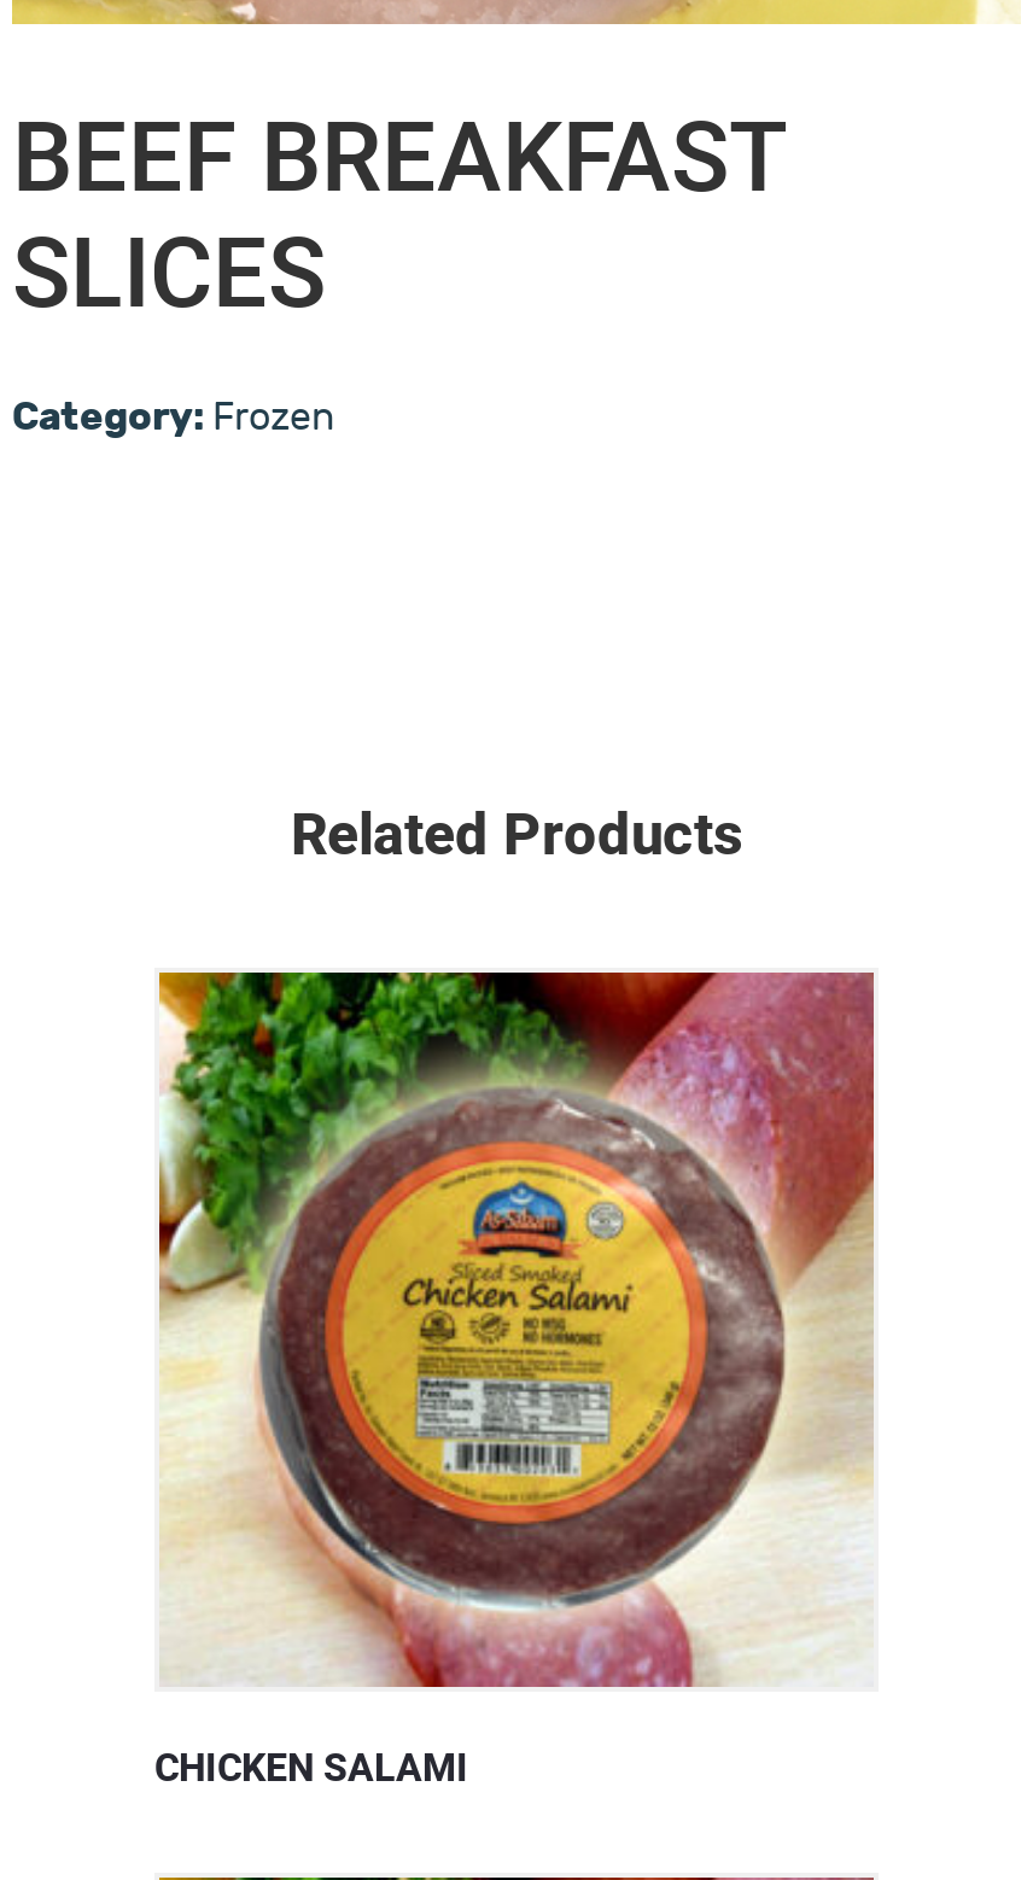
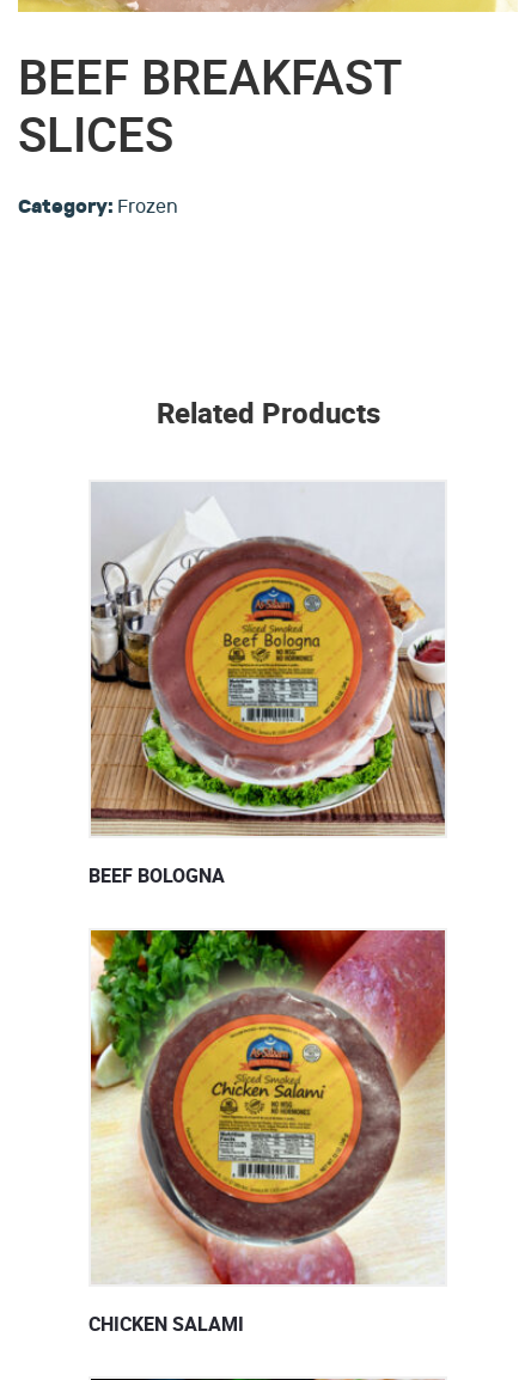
+ [image]
+ BEEF BOLOGNA
